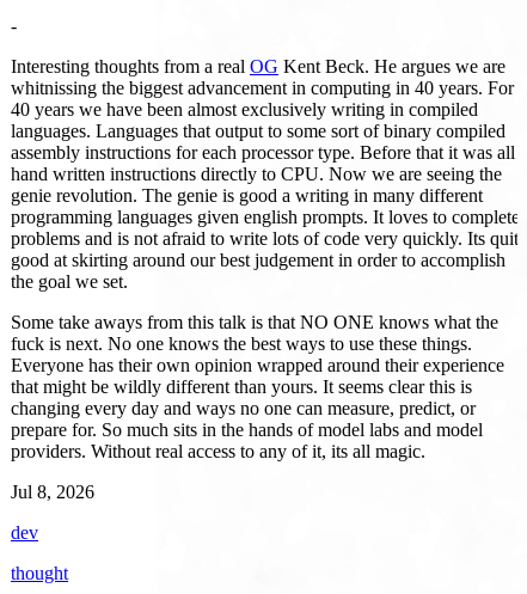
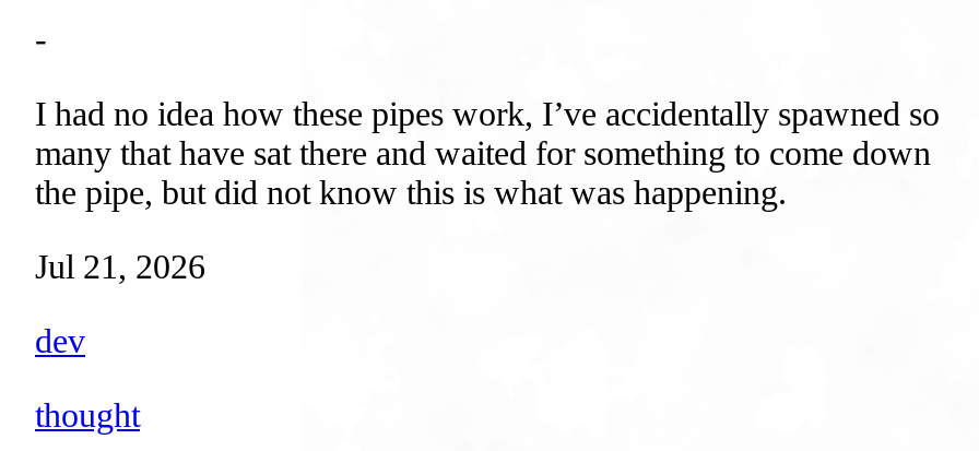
- Interesting thoughts from a real OG Kent Beck. He argues we are
- whitnissing the biggest advancement in computing in 40 years. For
- 40 years we have been almost exclusively writing in compiled
- languages. Languages that output to some sort of binary compiled
- assembly instructions for each processor type. Before that it was all
- hand written instructions directly to CPU. Now we are seeing the
- genie revolution. The genie is good a writing in many different
- programming languages given english prompts. It loves to complete
- problems and is not afraid to write lots of code very quickly. Its quite
- good at skirting around our best judgement in order to accomplish
- the goal we set.
- Some take aways from this talk is that NO ONE knows what the
- fuck is next. No one knows the best ways to use these things.
- Everyone has their own opinion wrapped around their experience
- that might be wildly different than yours. It seems clear this is
- changing every day and ways no one can measure, predict, or
- prepare for. So much sits in the hands of model labs and model
- providers. Without real access to any of it, its all magic.
- Jul 8, 2026
+ I had no idea how these pipes work, I’ve accidentally spawned so
+ many that have sat there and waited for something to come down
+ the pipe, but did not know this is what was happening.
+ Jul 21, 2026
